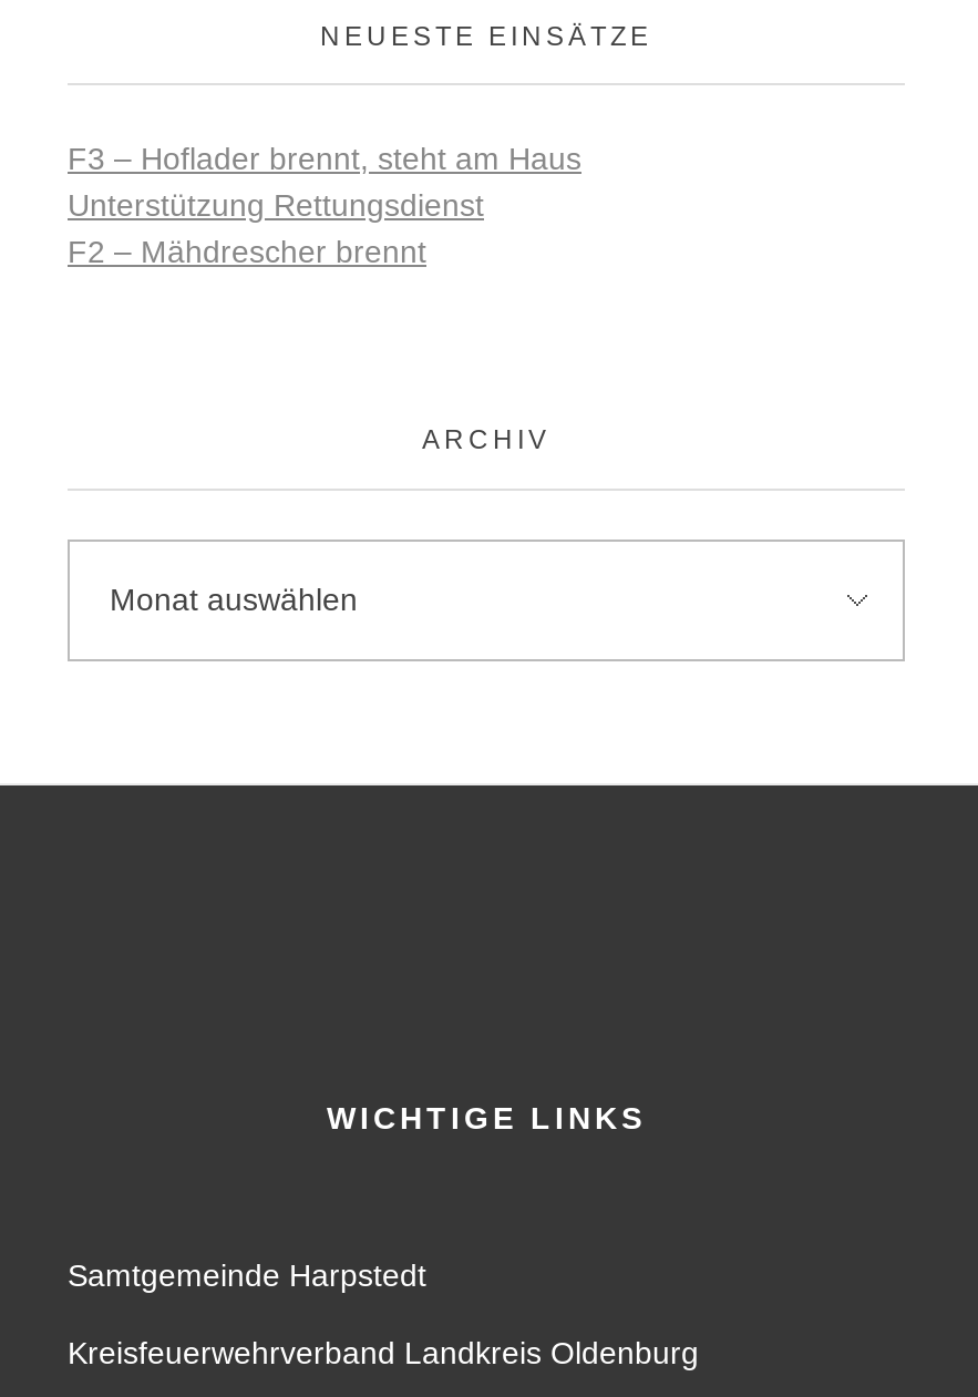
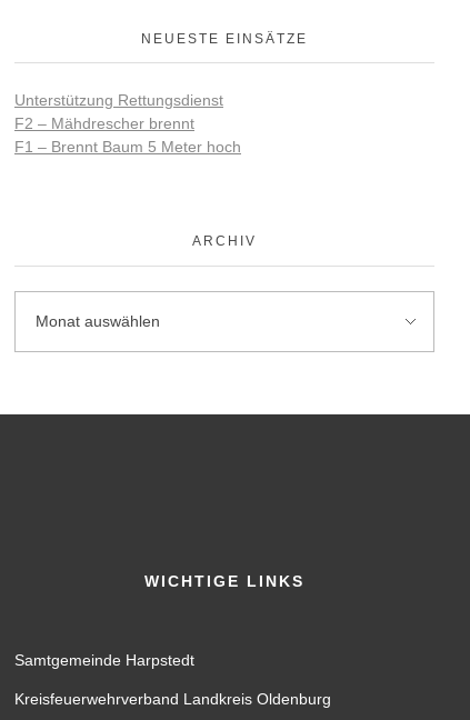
- F3 – Hoflader brennt, steht am Haus

moved up: Unterstützung Rettungsdienst | F2 – Mähdrescher brennt

+ F1 – Brennt Baum 5 Meter hoch
